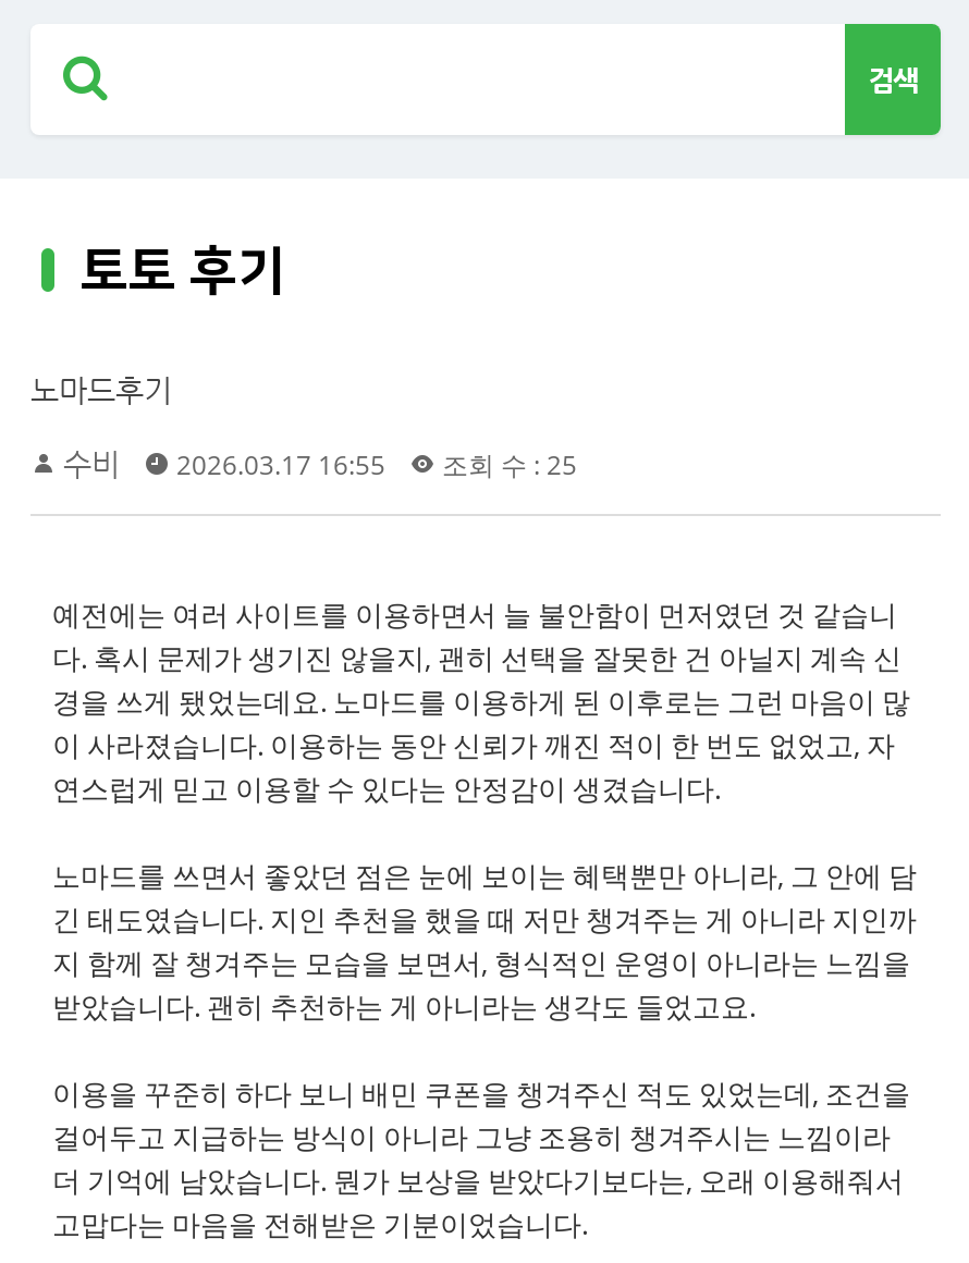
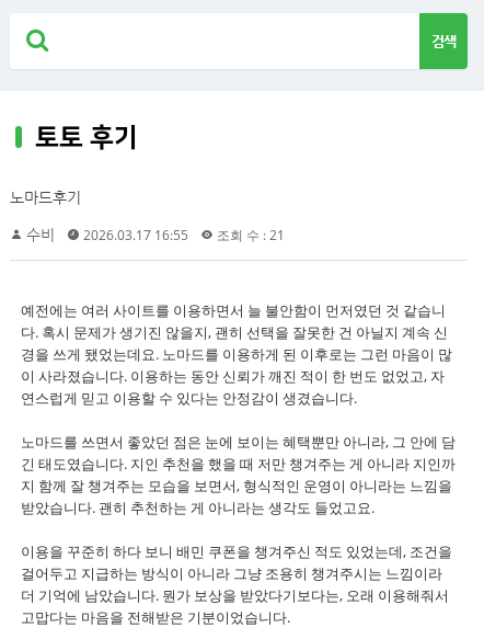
- 수비 2026.03.17 16:55 조회 수 : 25
+ 수비 2026.03.17 16:55 조회 수 : 21
